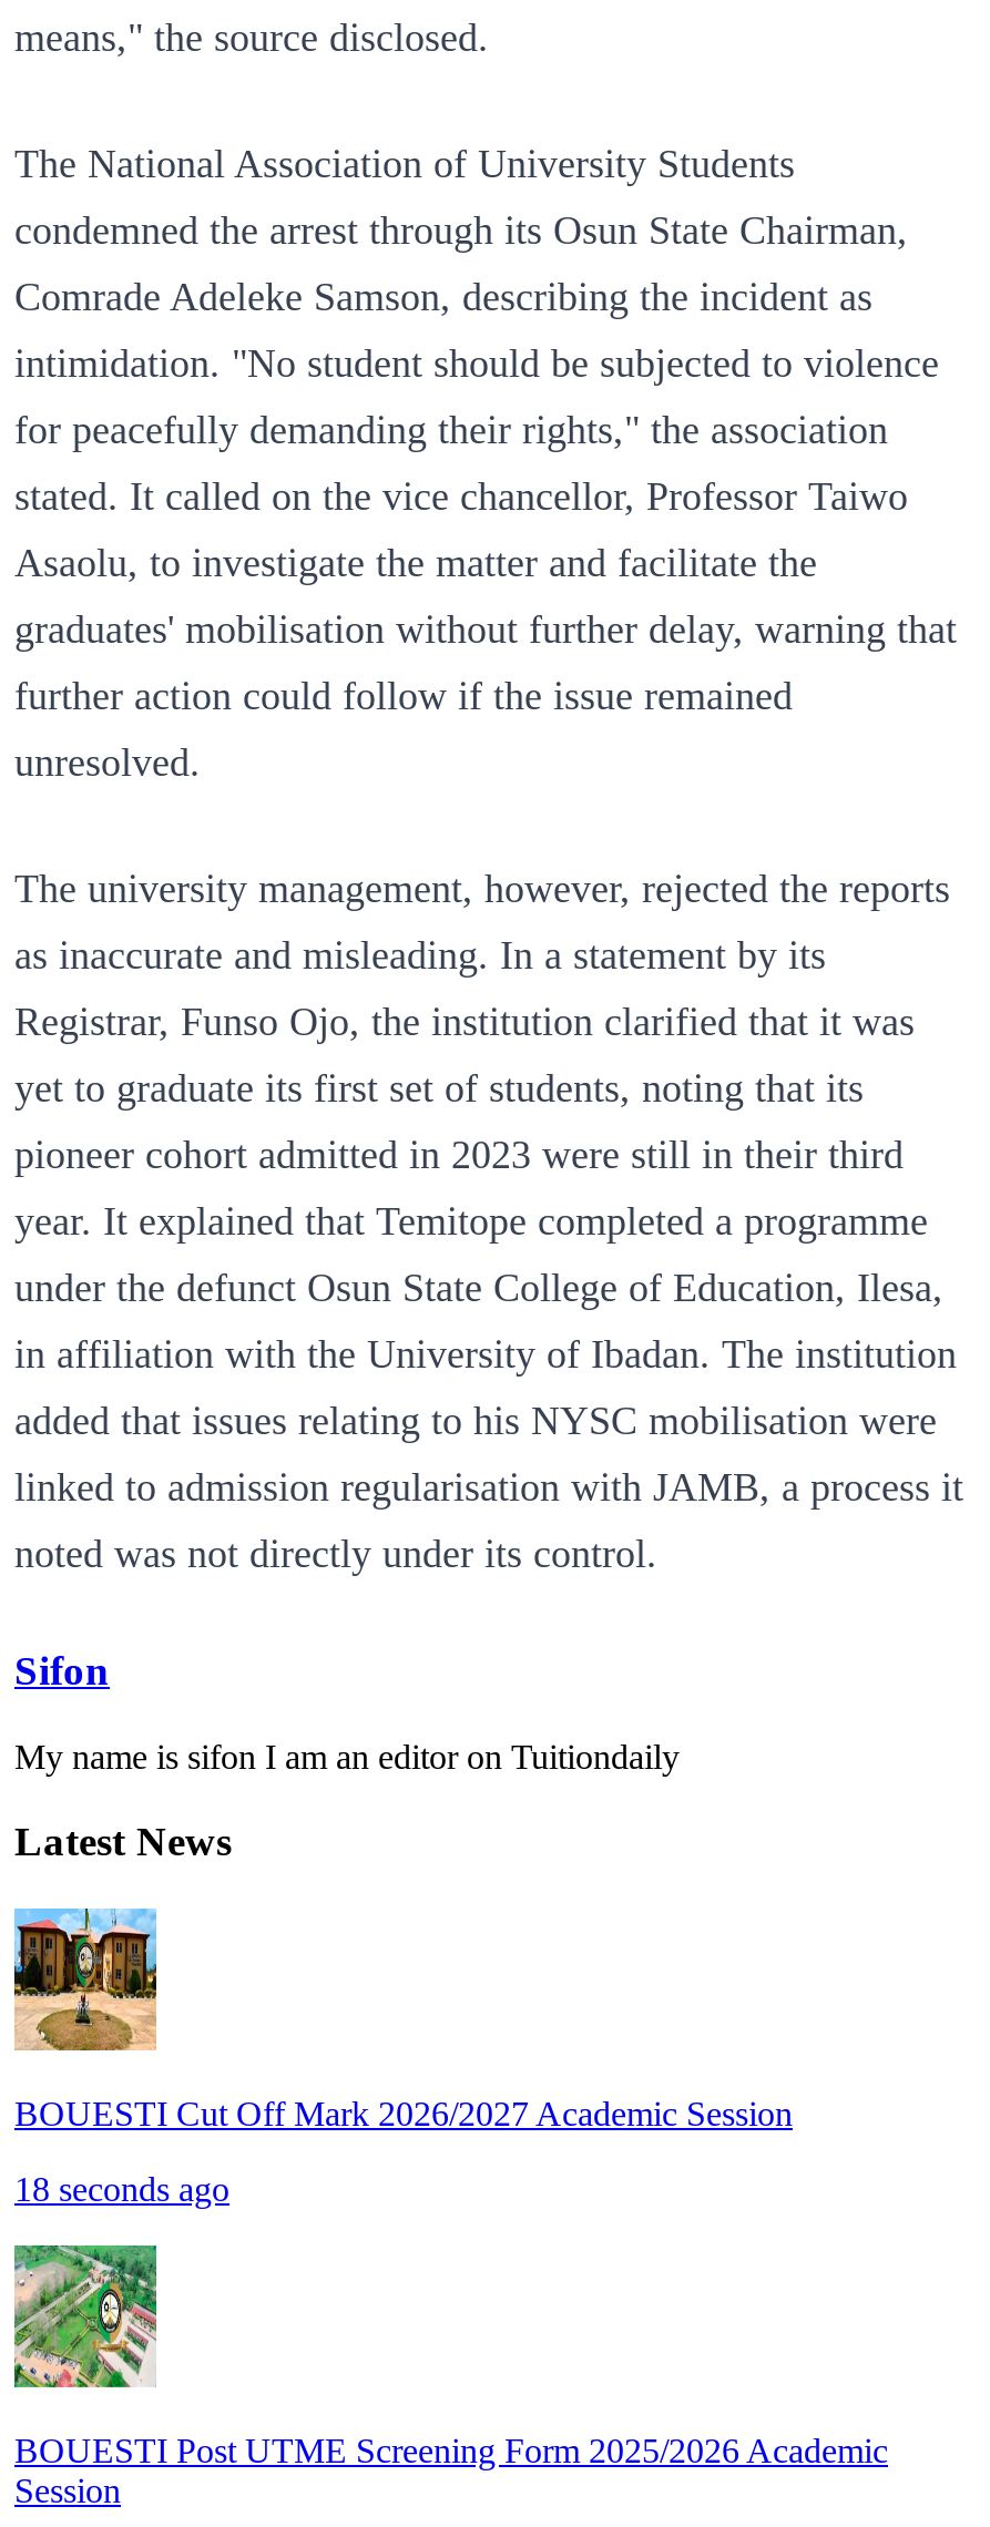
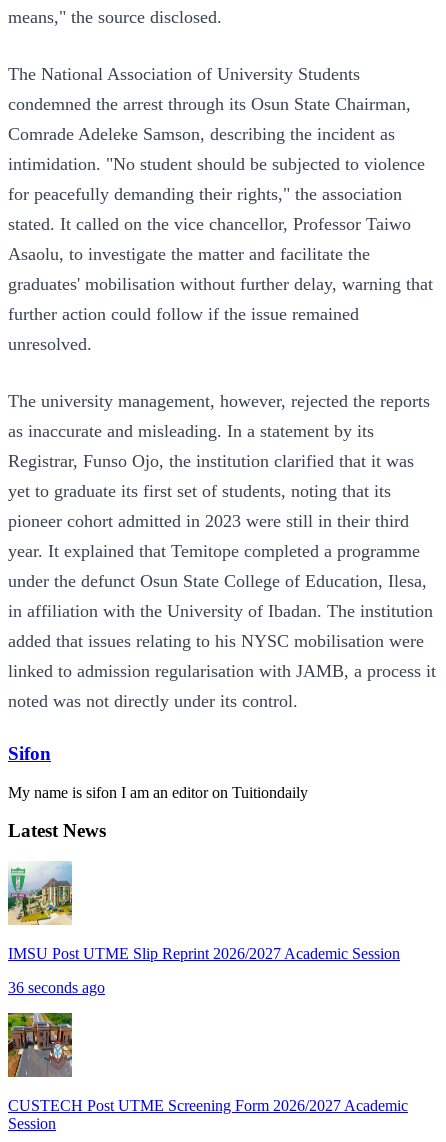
- [image]
- BOUESTI Cut Off Mark 2026/2027 Academic Session
+ [image]
+ IMSU Post UTME Slip Reprint 2026/2027 Academic Session

- 18 seconds ago
+ 36 seconds ago

- [image]
- BOUESTI Post UTME Screening Form 2025/2026 Academic
+ [image]
+ CUSTECH Post UTME Screening Form 2026/2027 Academic
